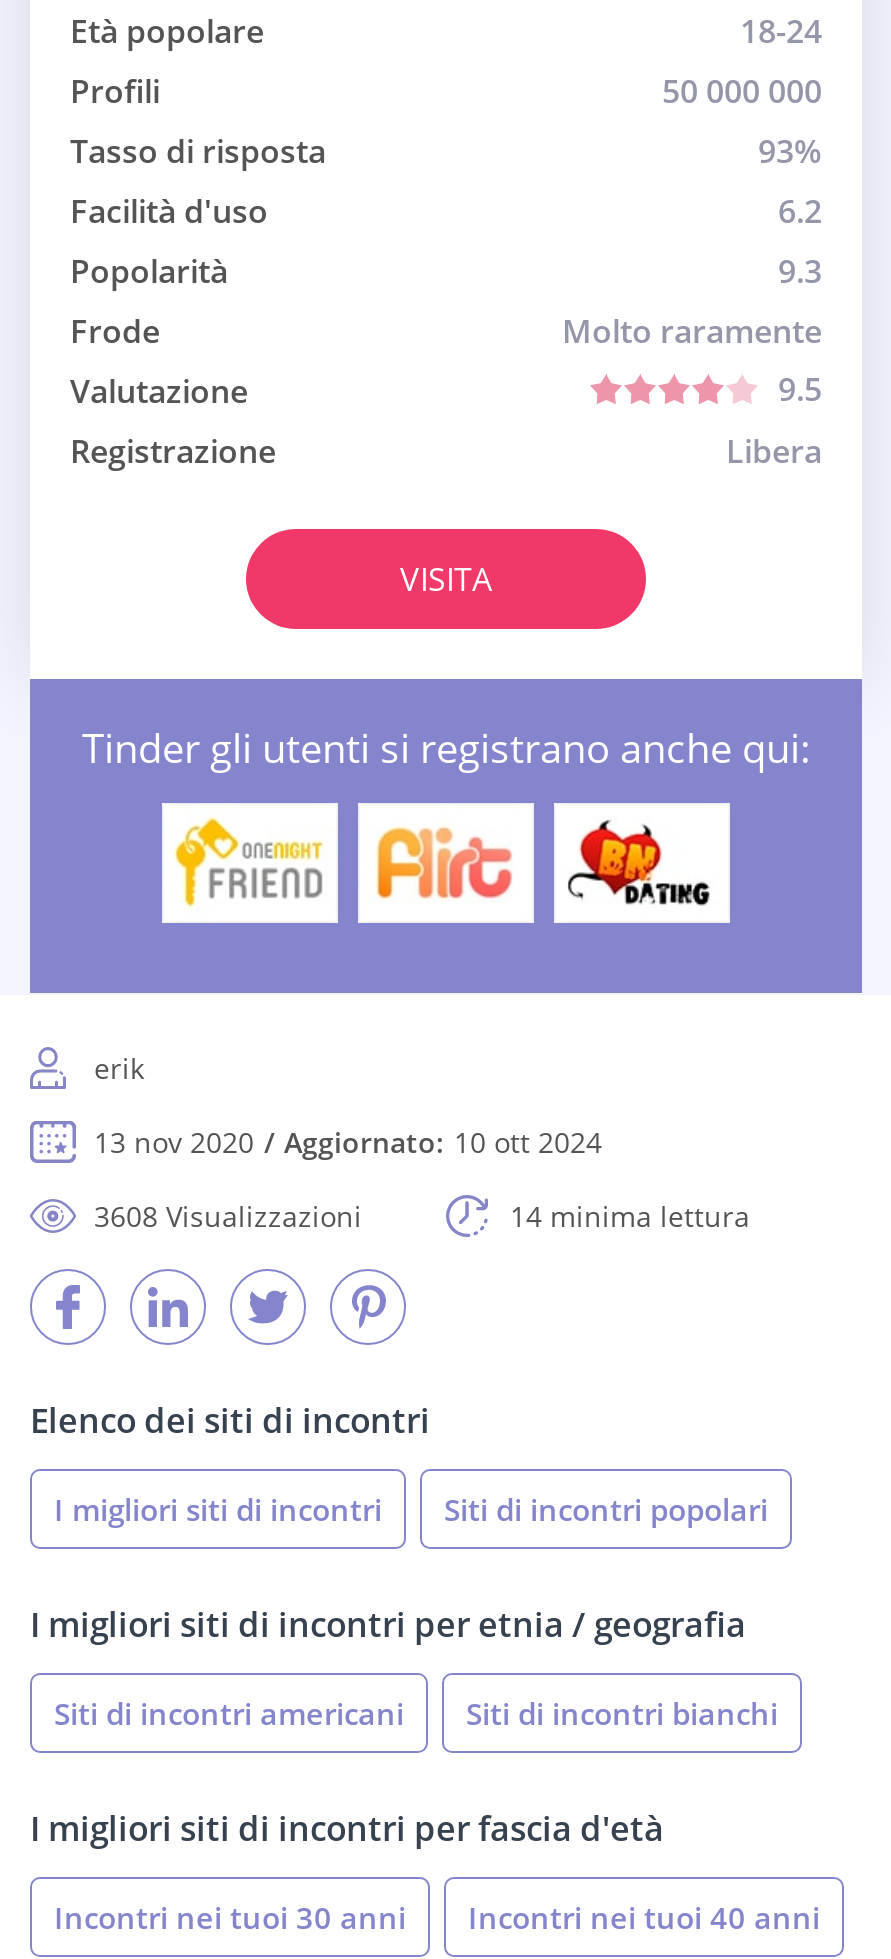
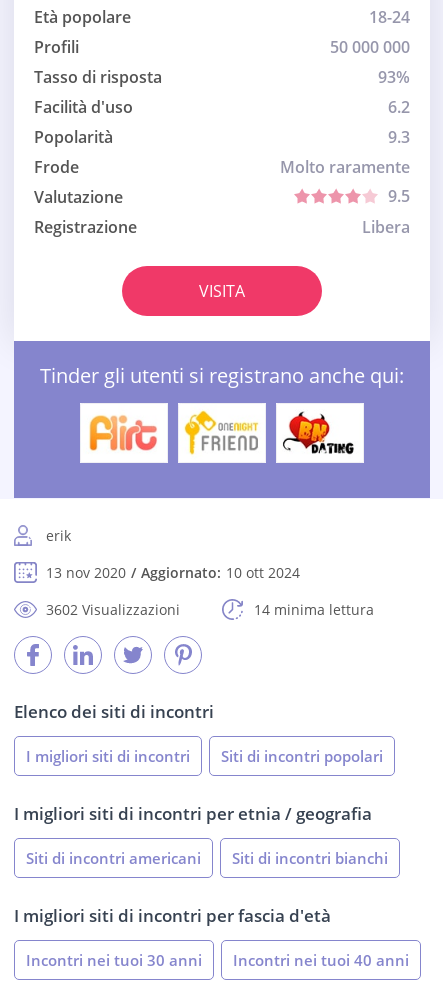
- [image]
+ [image]

- [image]
+ [image]

- 3608 Visualizzazioni
+ 3602 Visualizzazioni
